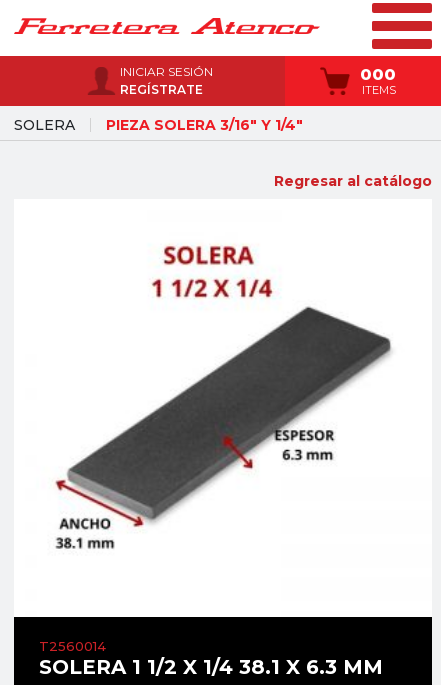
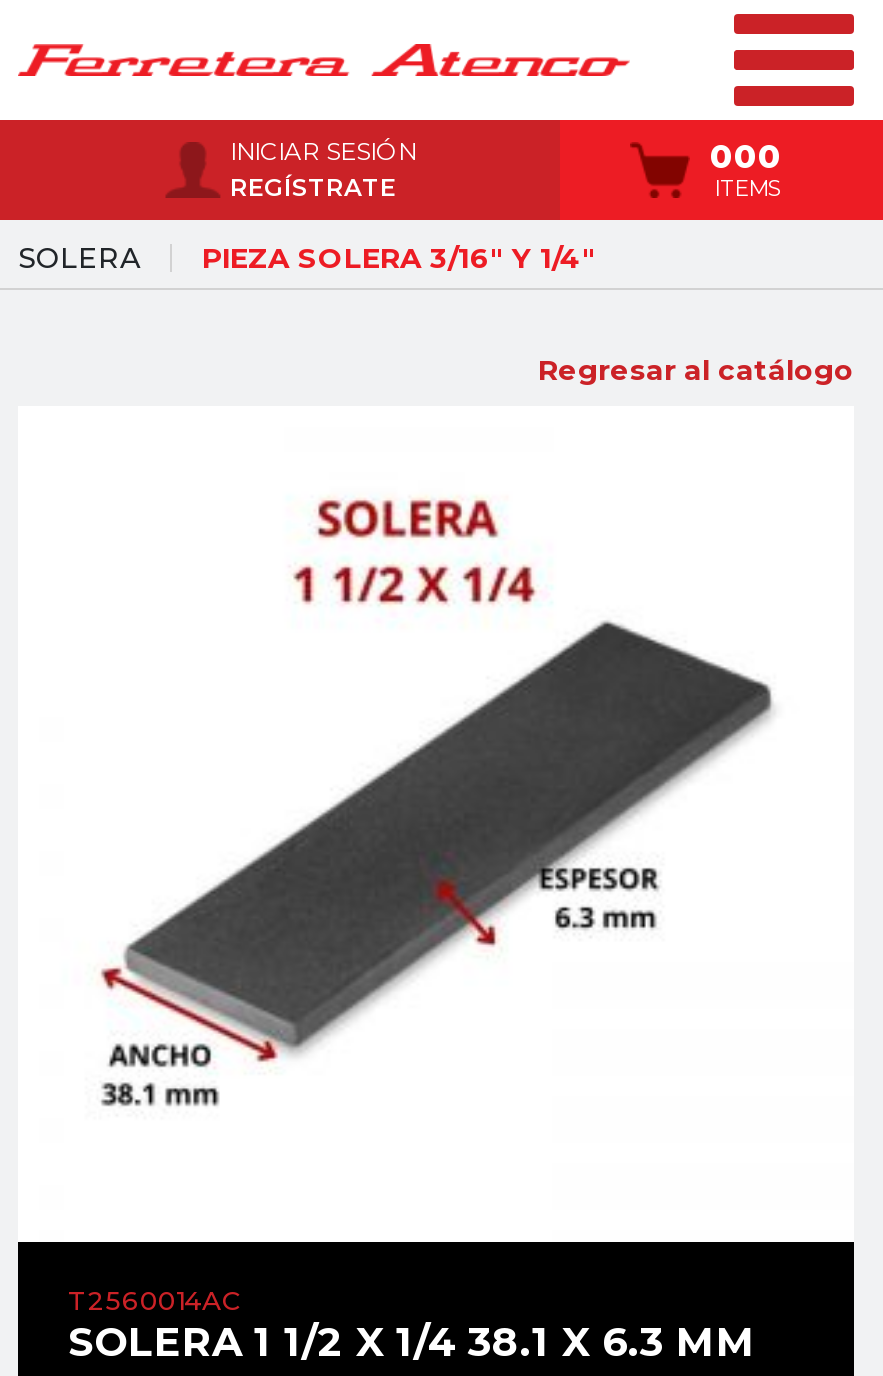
- T2560014
+ T2560014AC
